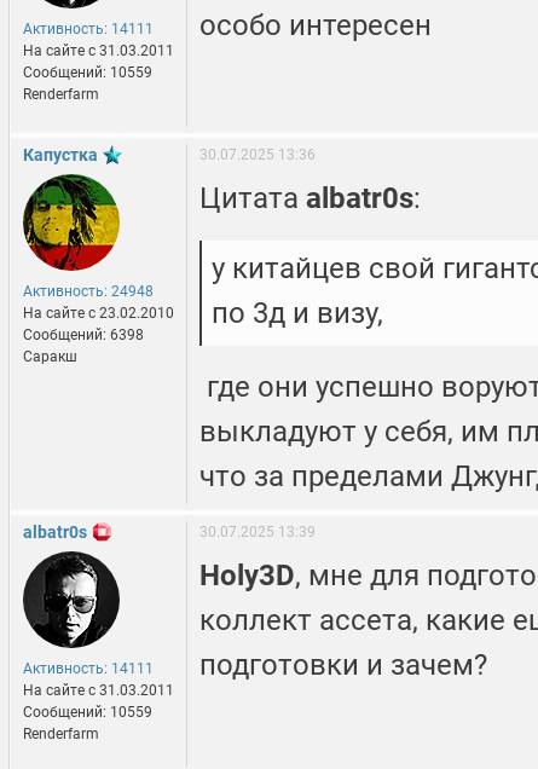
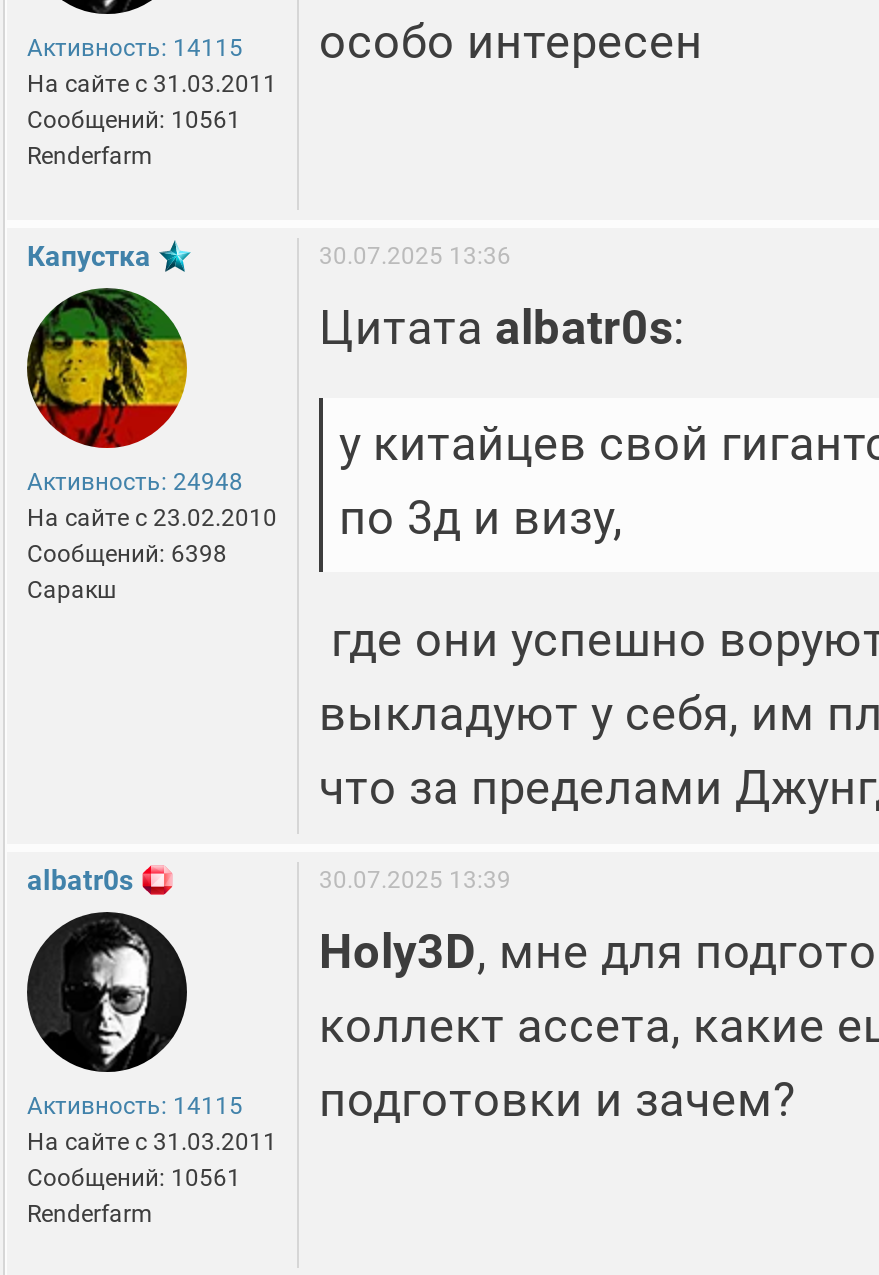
- Активность: 14111
+ Активность: 14115

- Сообщений: 10559
+ Сообщений: 10561

- Активность: 14111
+ Активность: 14115

- Сообщений: 10559
+ Сообщений: 10561
